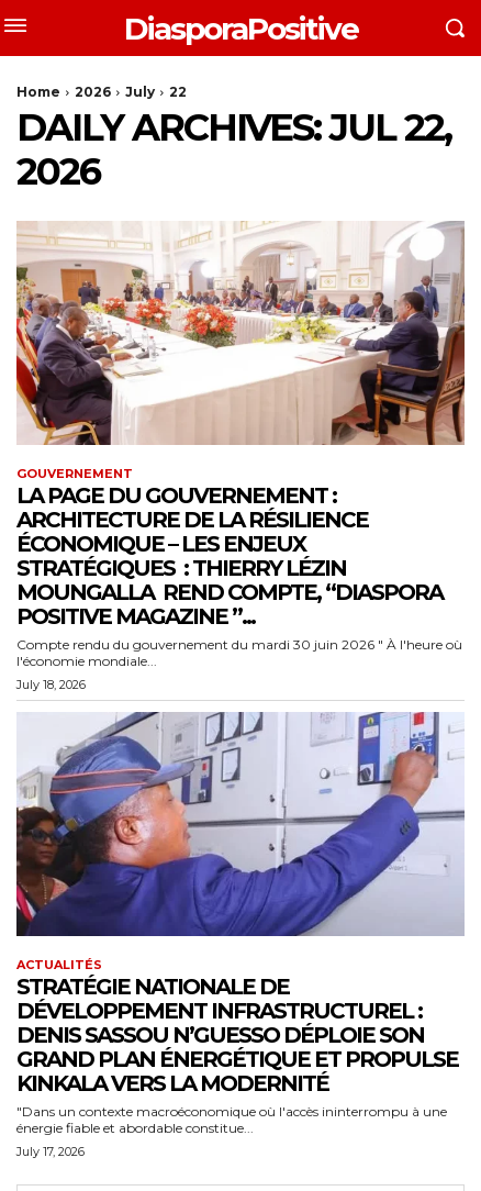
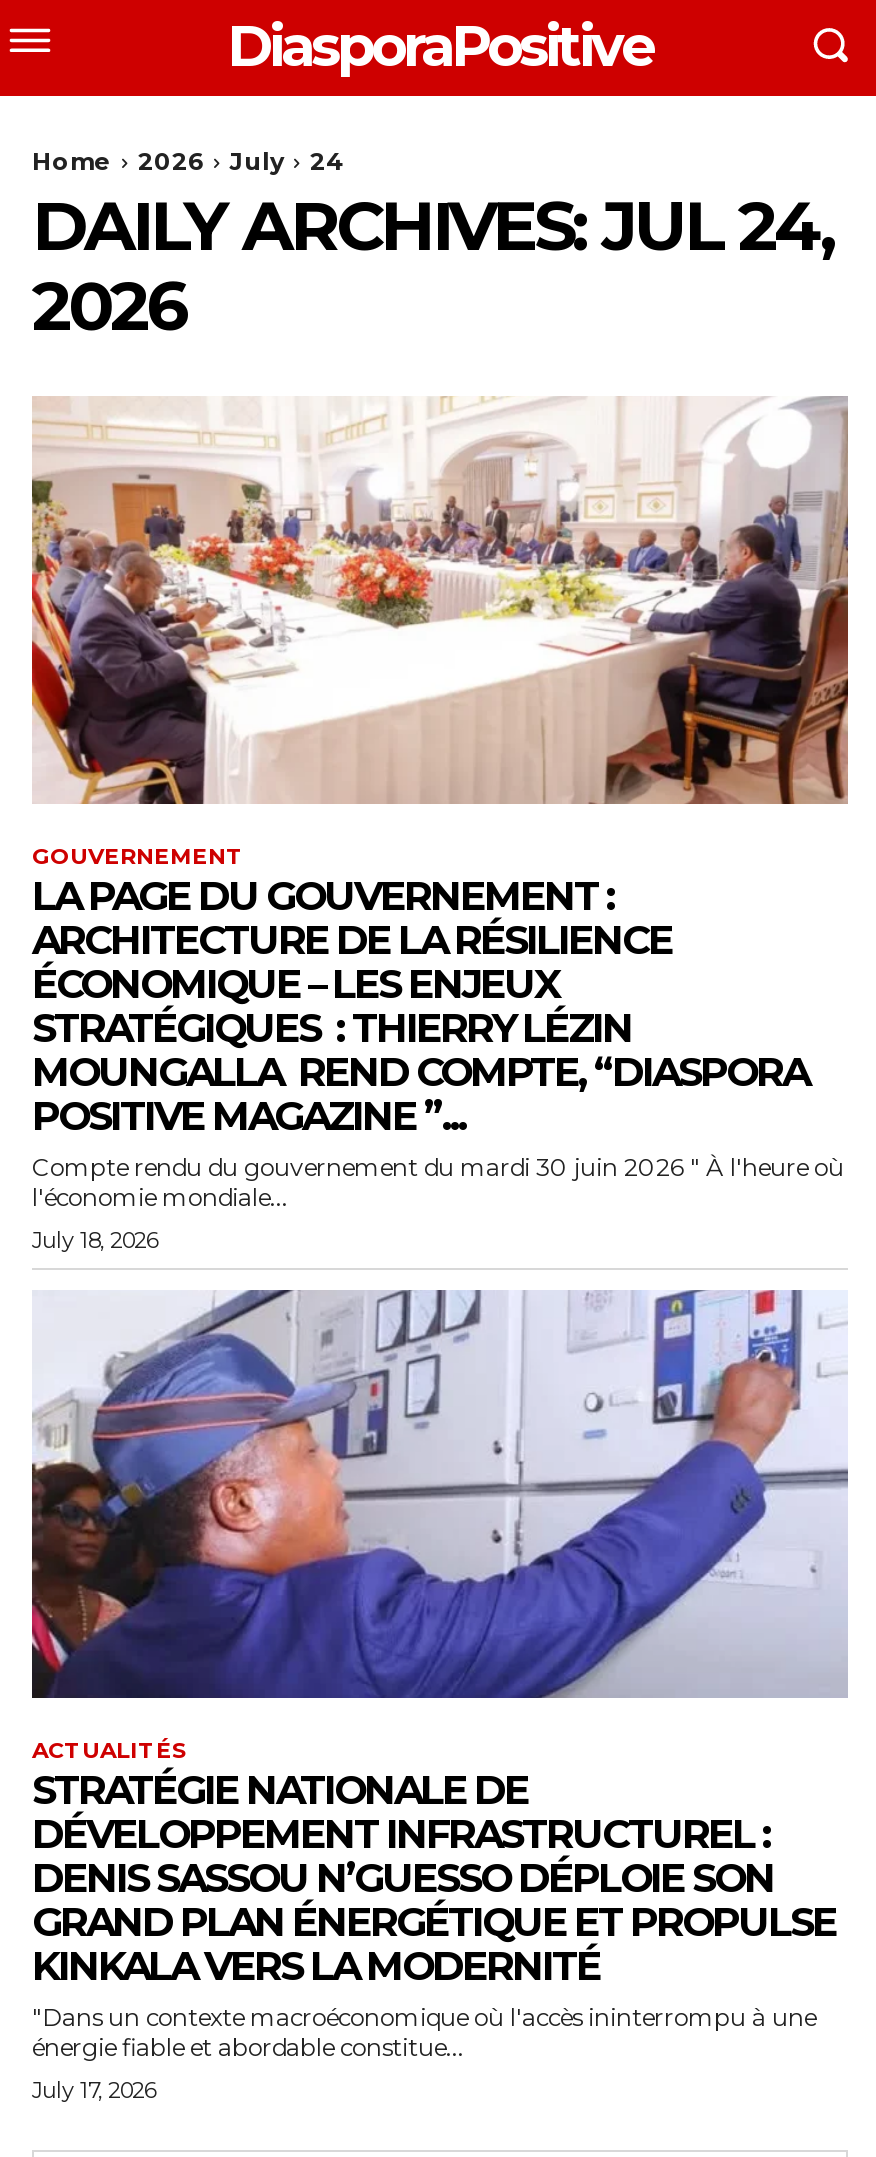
- Home 2026 July 22
+ Home 2026 July 24

- DAILY ARCHIVES: JUL 22,
+ DAILY ARCHIVES: JUL 24,
